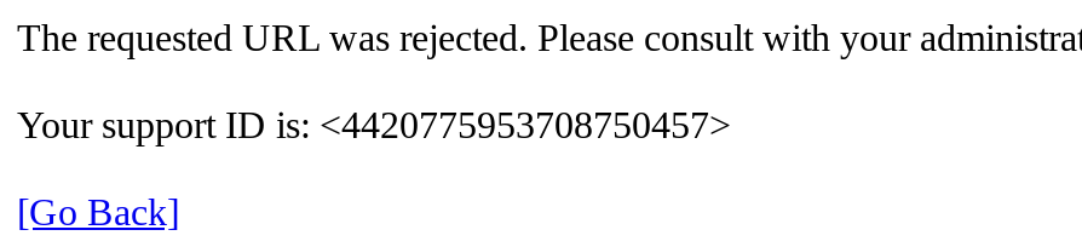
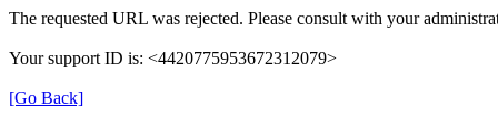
- Your support ID is: <4420775953708750457>
+ Your support ID is: <4420775953672312079>
